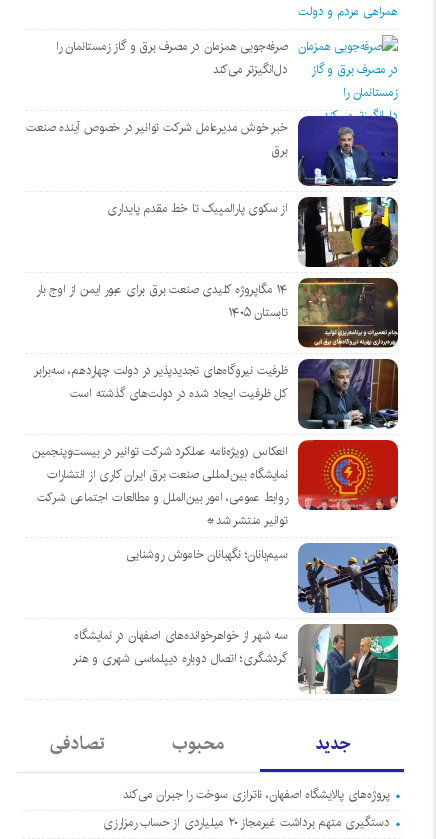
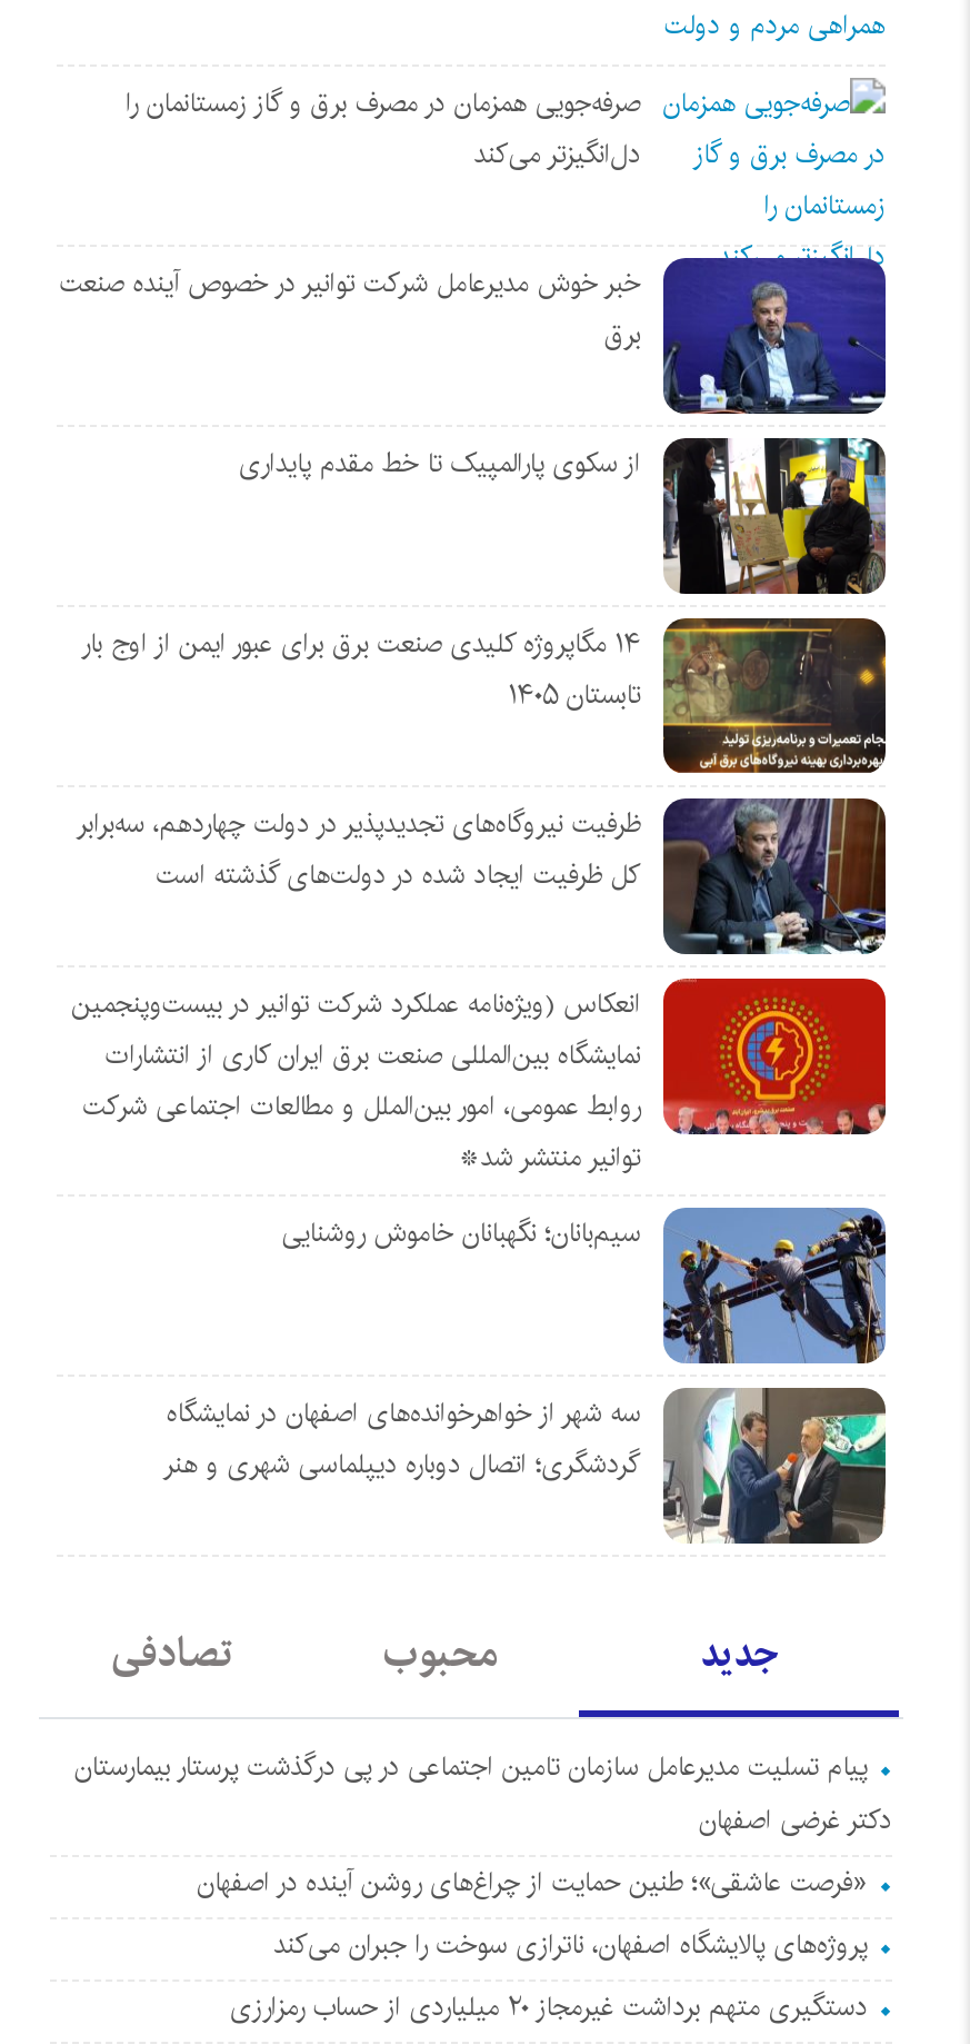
+ پیام تسلیت مدیرعامل سازمان تامین اجتماعی در پی درگذشت پرستار بیمارستان
+ دکتر غرضی اصفهان
+ «فرصت عاشقی»؛ طنین حمایت از چراغ‌های روشن آینده در اصفهان
